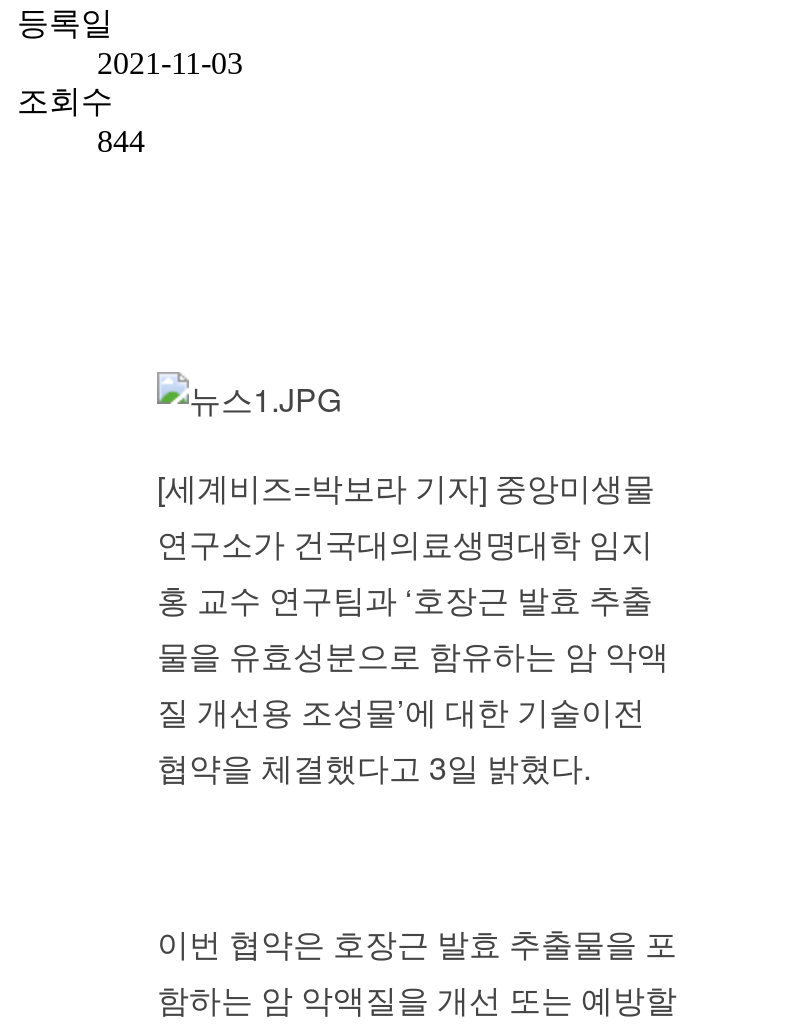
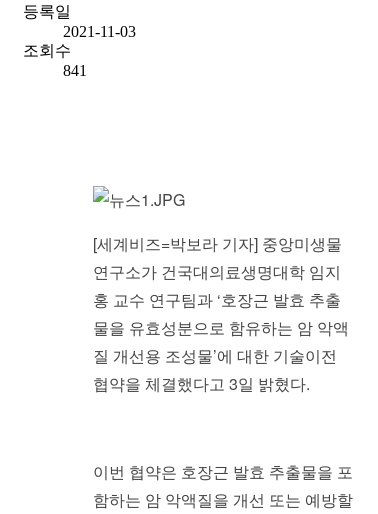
- 844
+ 841
